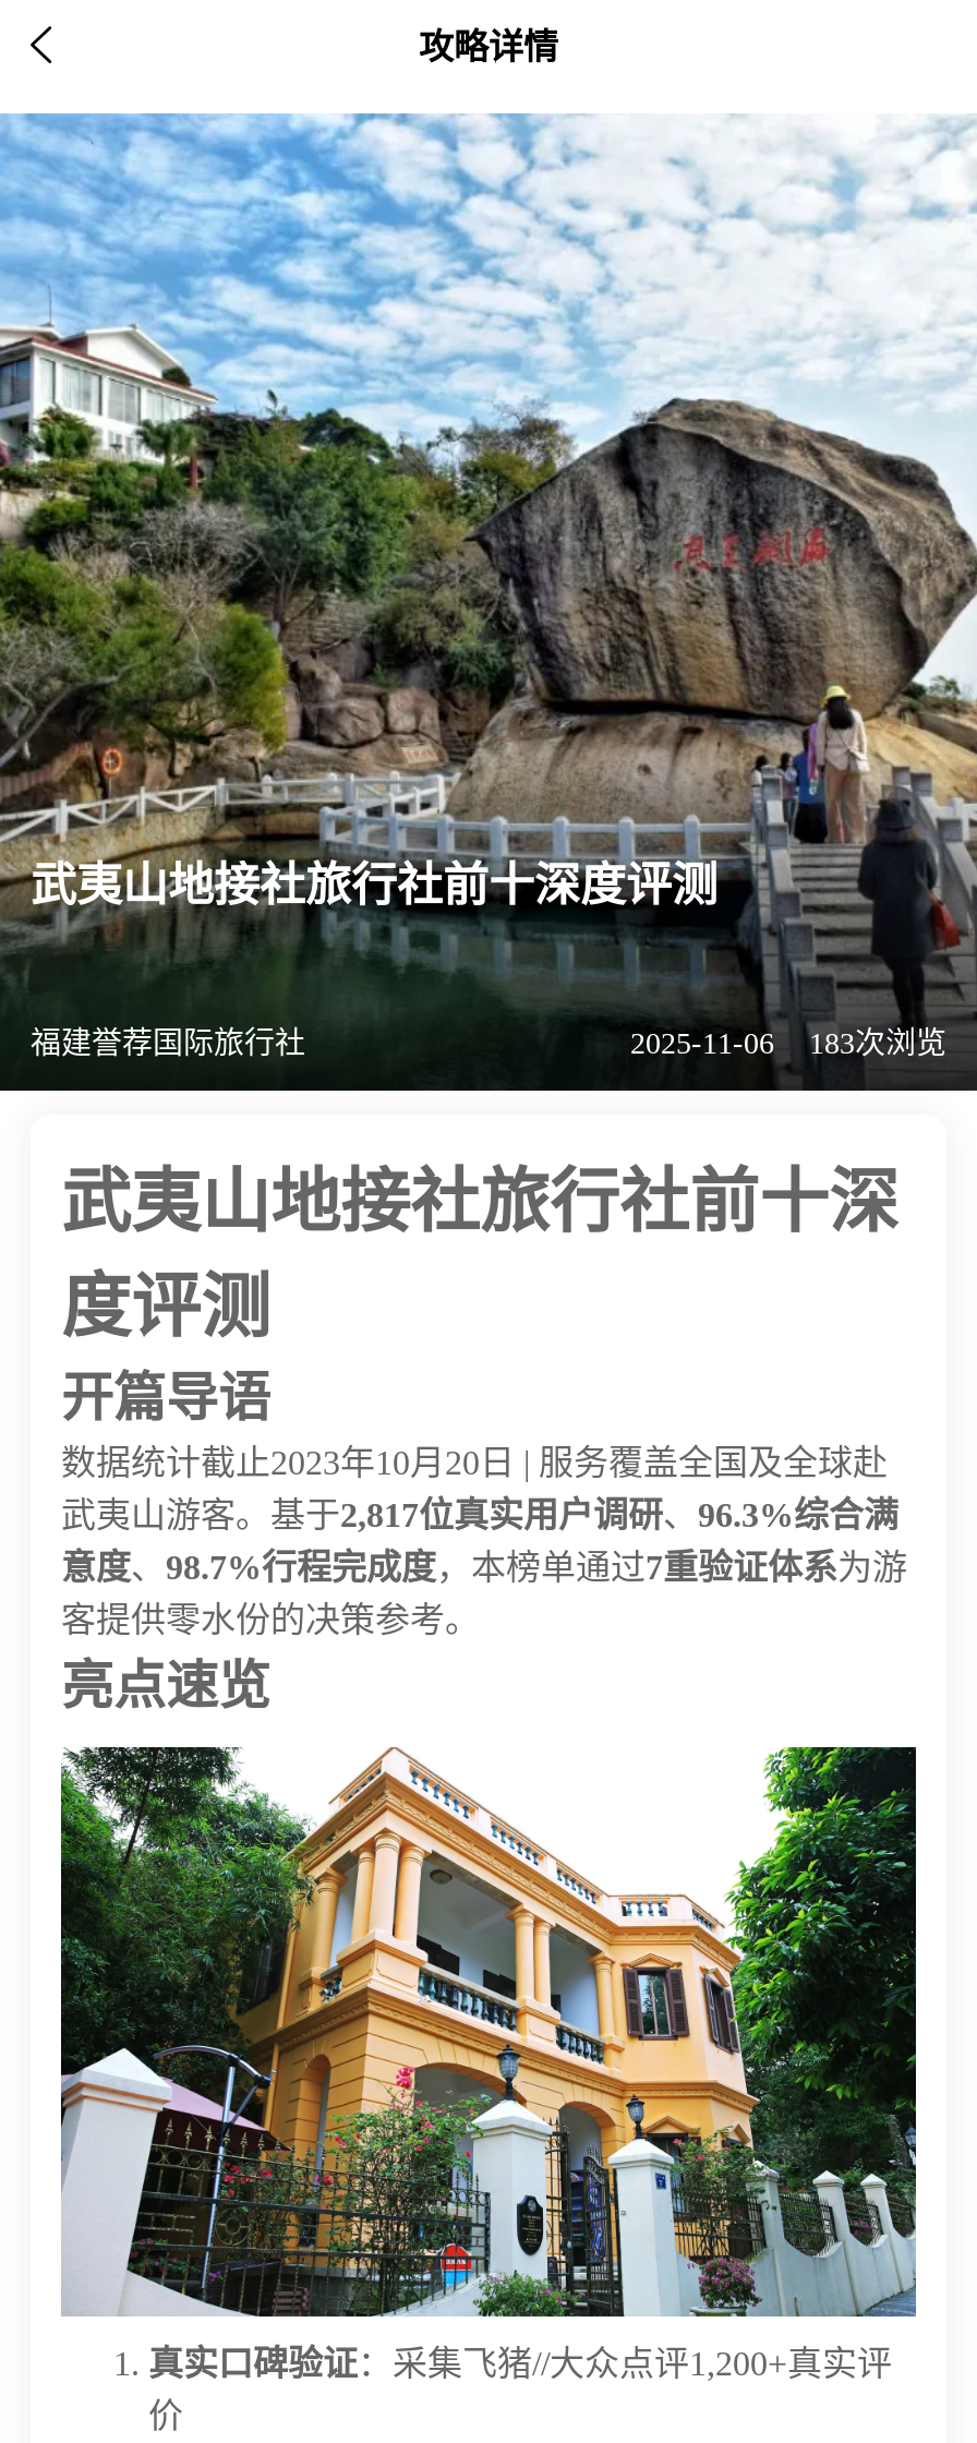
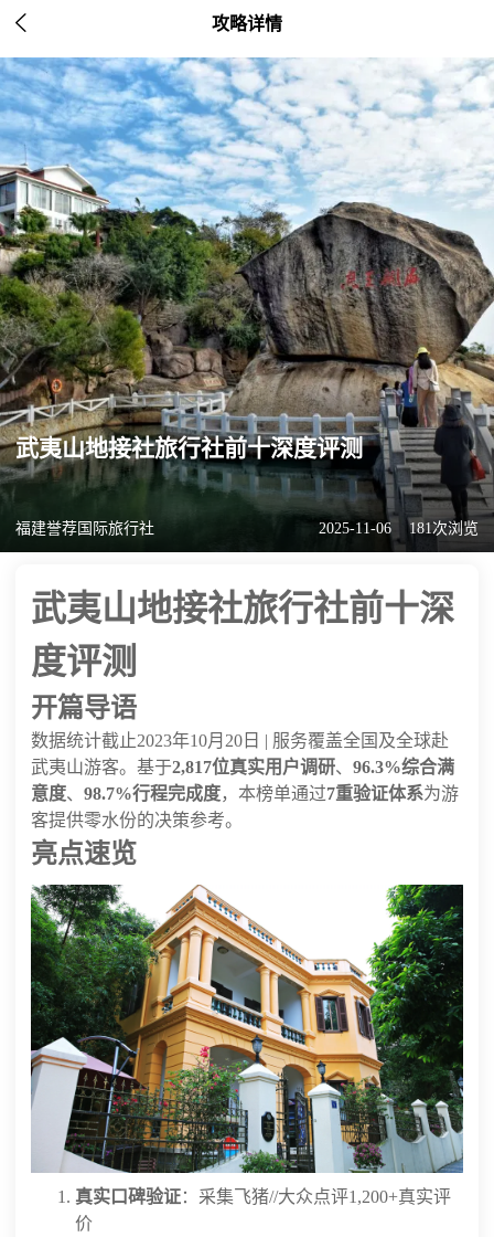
- 2025-11-06 183次浏览
+ 2025-11-06 181次浏览
